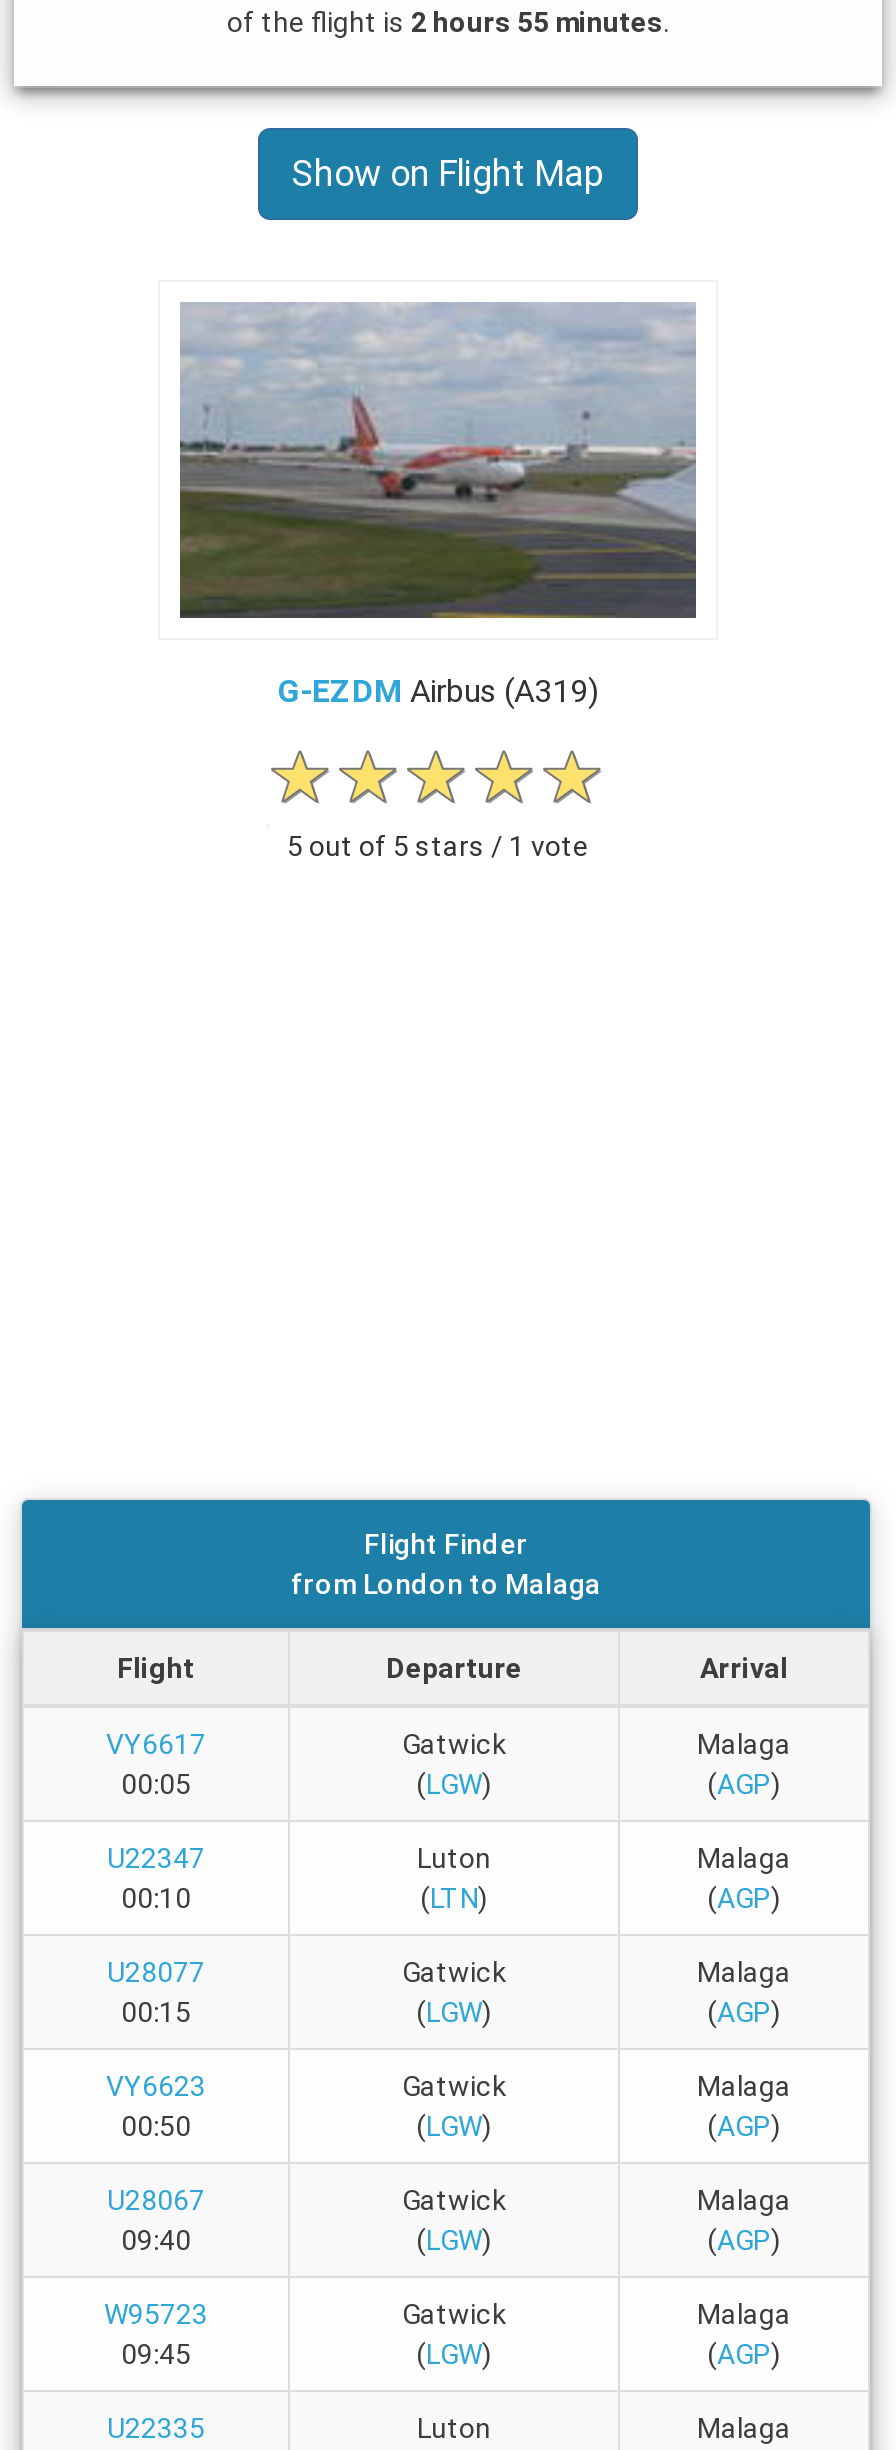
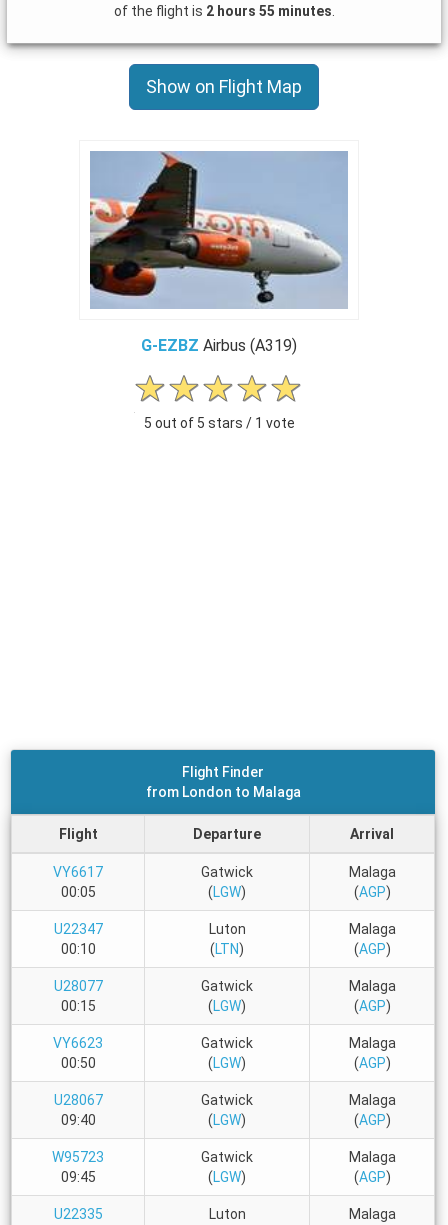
- [image]
- G-EZDM Airbus (A319)
+ [image]
+ G-EZBZ Airbus (A319)
